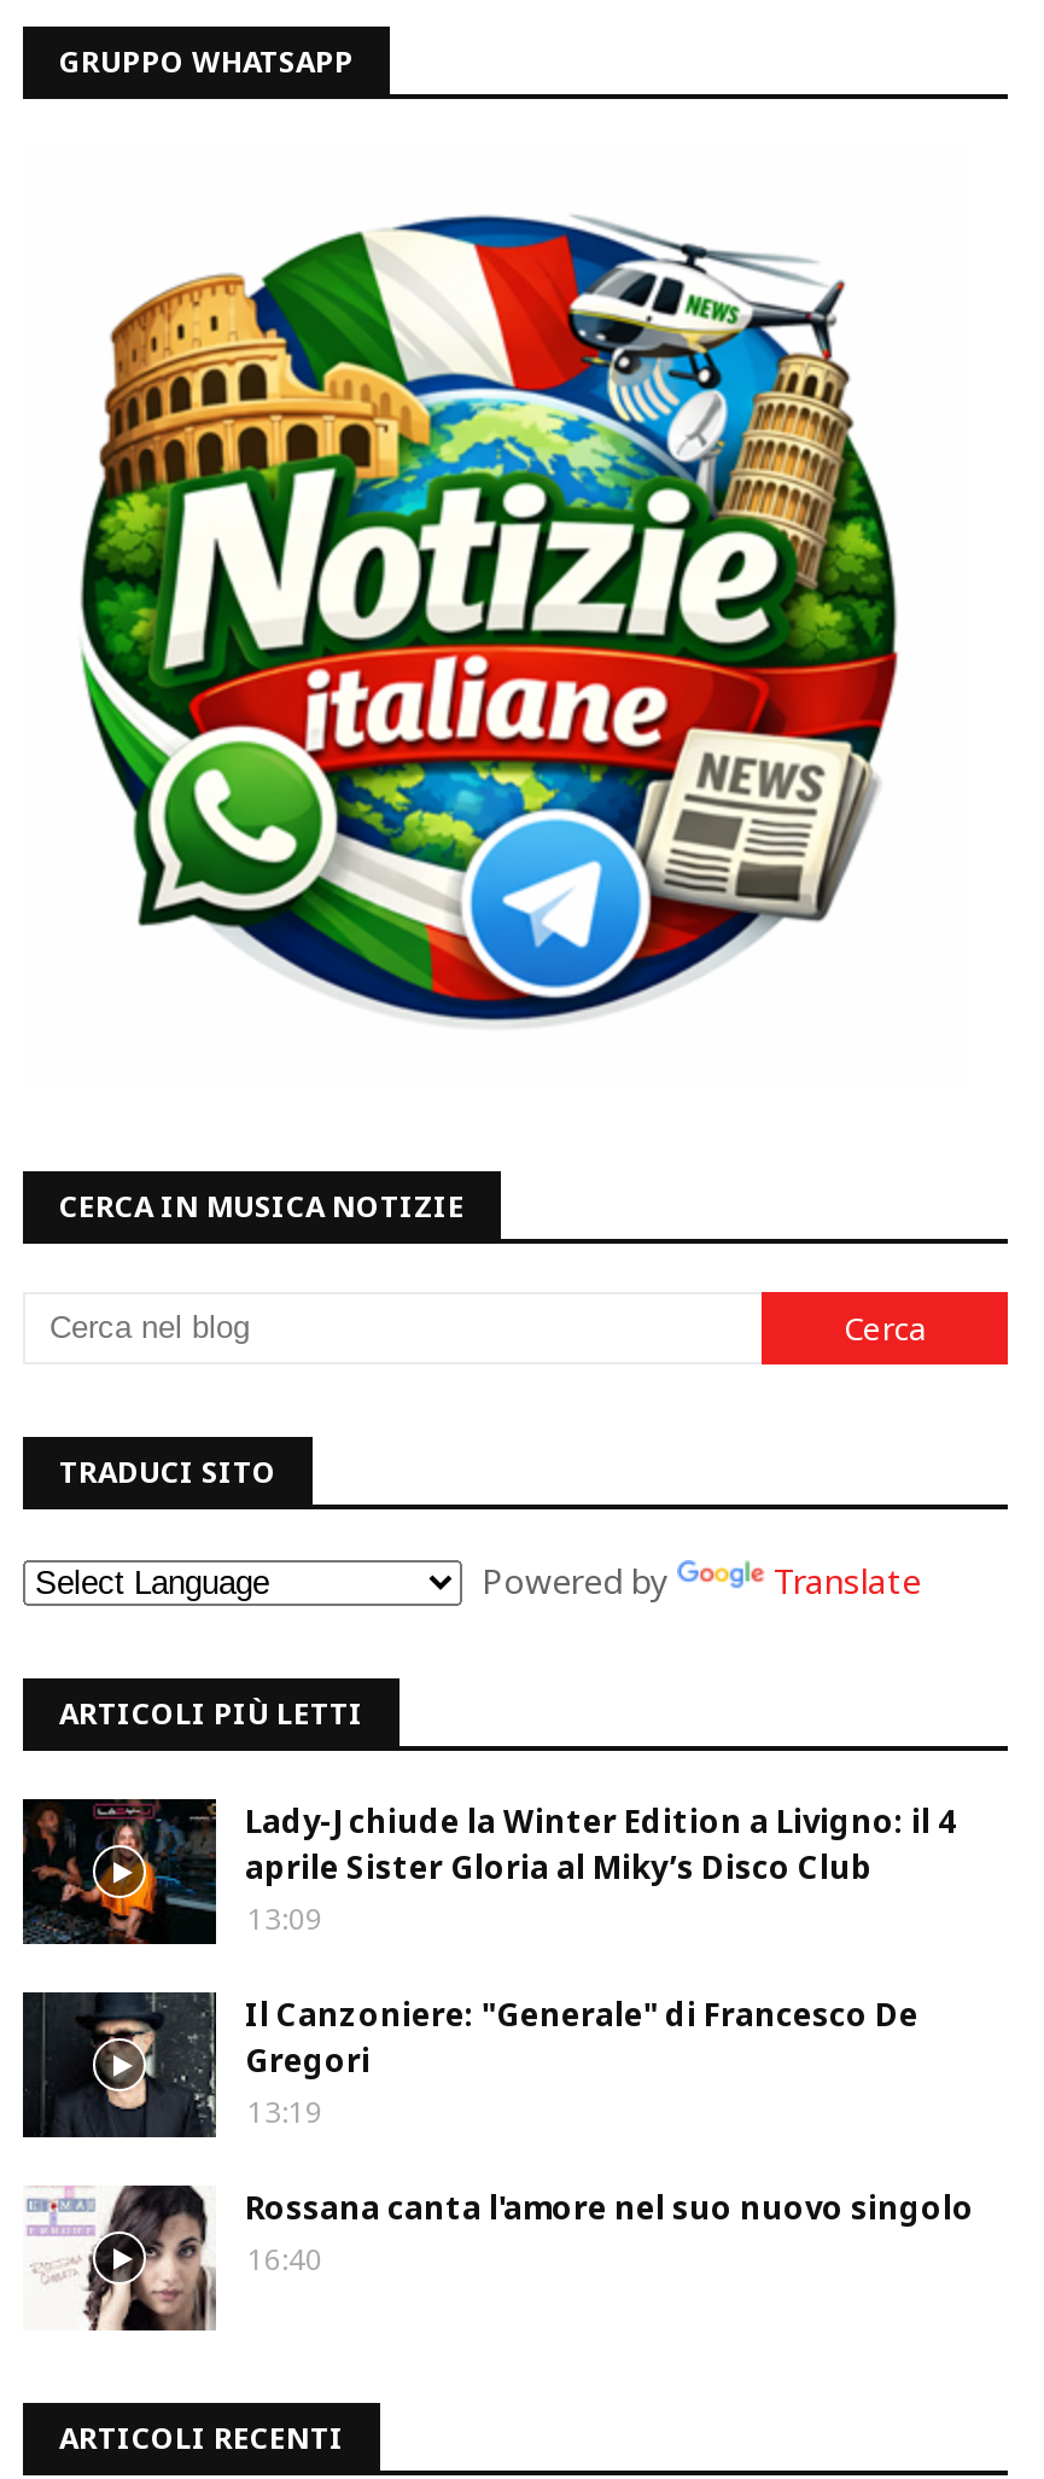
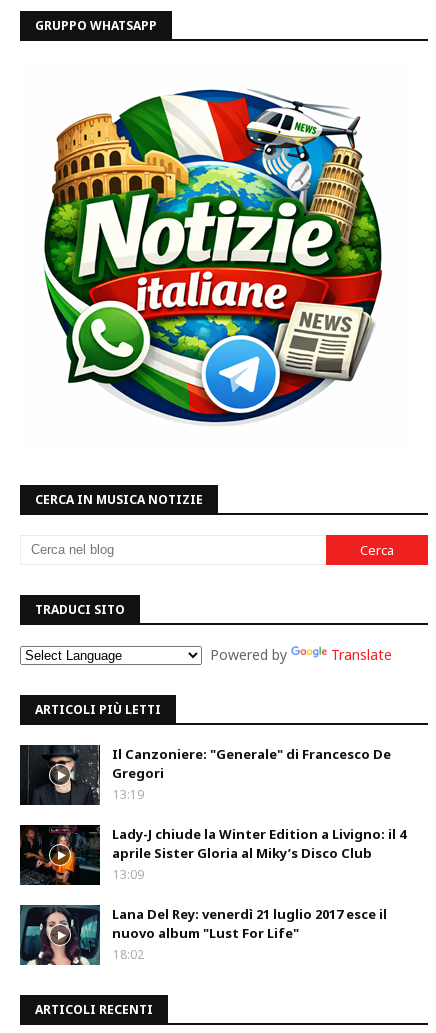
moved down: [image] | Lady-J chiude la Winter Edition a Livigno: il 4 | aprile Sister Gloria al Miky’s Disco Club | 13:09

moved up: [image] | Il Canzoniere: "Generale" di Francesco De | Gregori | 13:19

- [image]
- Rossana canta l'amore nel suo nuovo singolo
- 16:40
+ [image]
+ Lana Del Rey: venerdì 21 luglio 2017 esce il
+ nuovo album "Lust For Life"
+ 18:02
